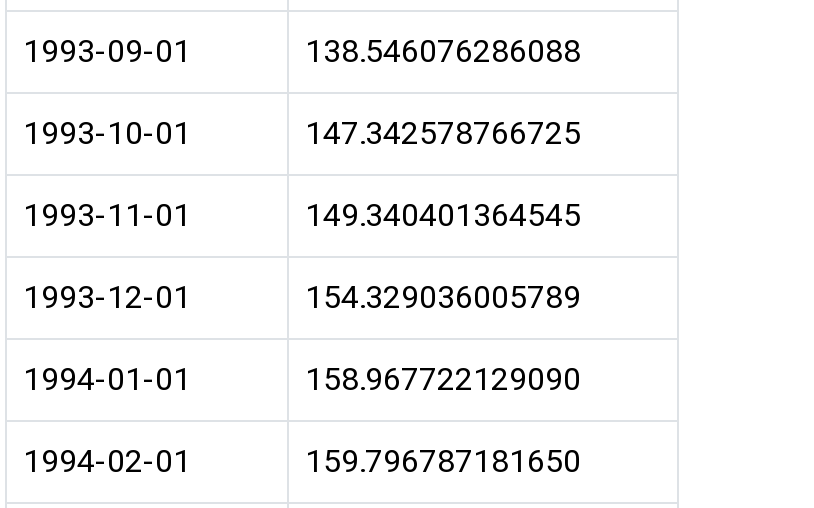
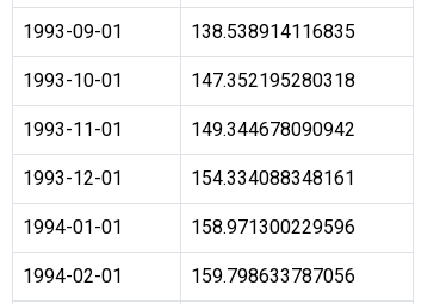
- 138.546076286088
+ 138.538914116835

- 147.342578766725
+ 147.352195280318

- 149.340401364545
+ 149.344678090942

- 154.329036005789
+ 154.334088348161

- 158.967722129090
+ 158.971300229596

- 159.796787181650
+ 159.798633787056
